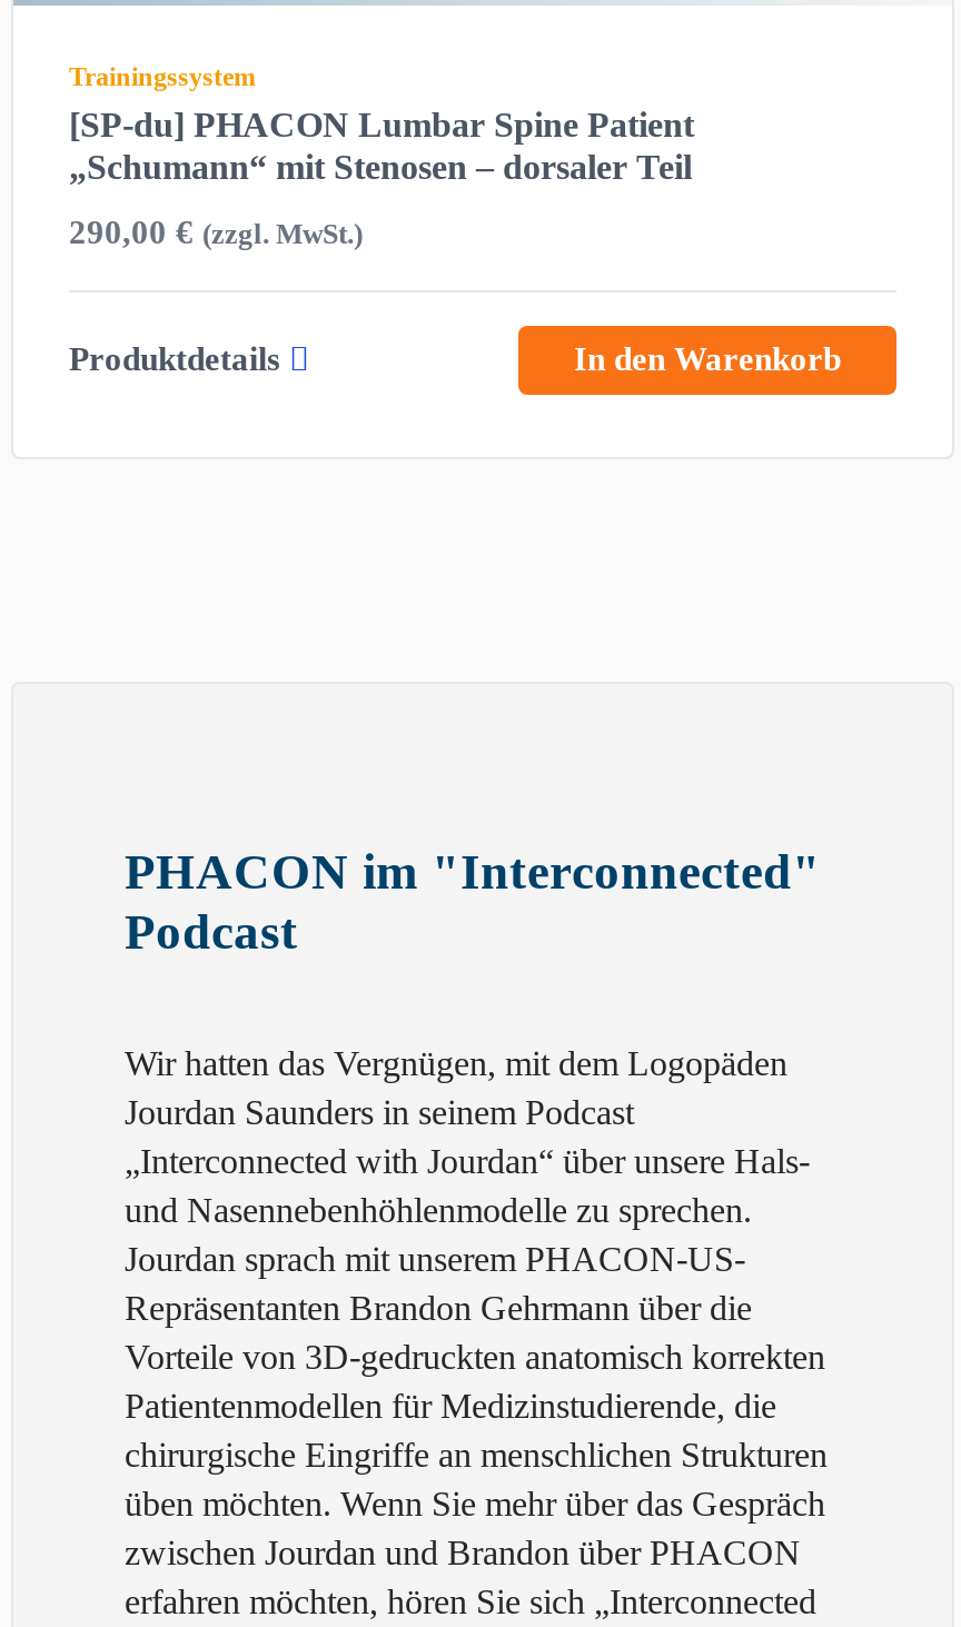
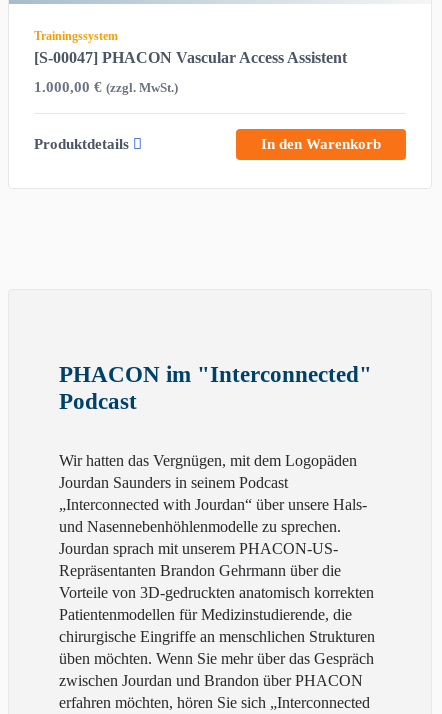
- [SP-du] PHACON Lumbar Spine Patient
- „Schumann“ mit Stenosen – dorsaler Teil
+ [S-00047] PHACON Vascular Access Assistent

- 290,00 € (zzgl. MwSt.)
+ 1.000,00 € (zzgl. MwSt.)
